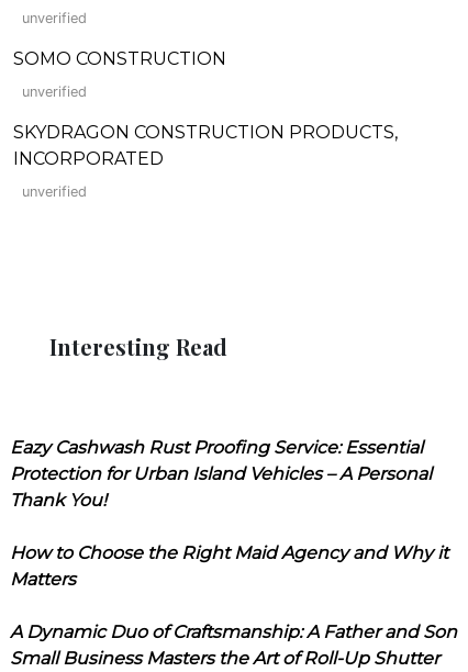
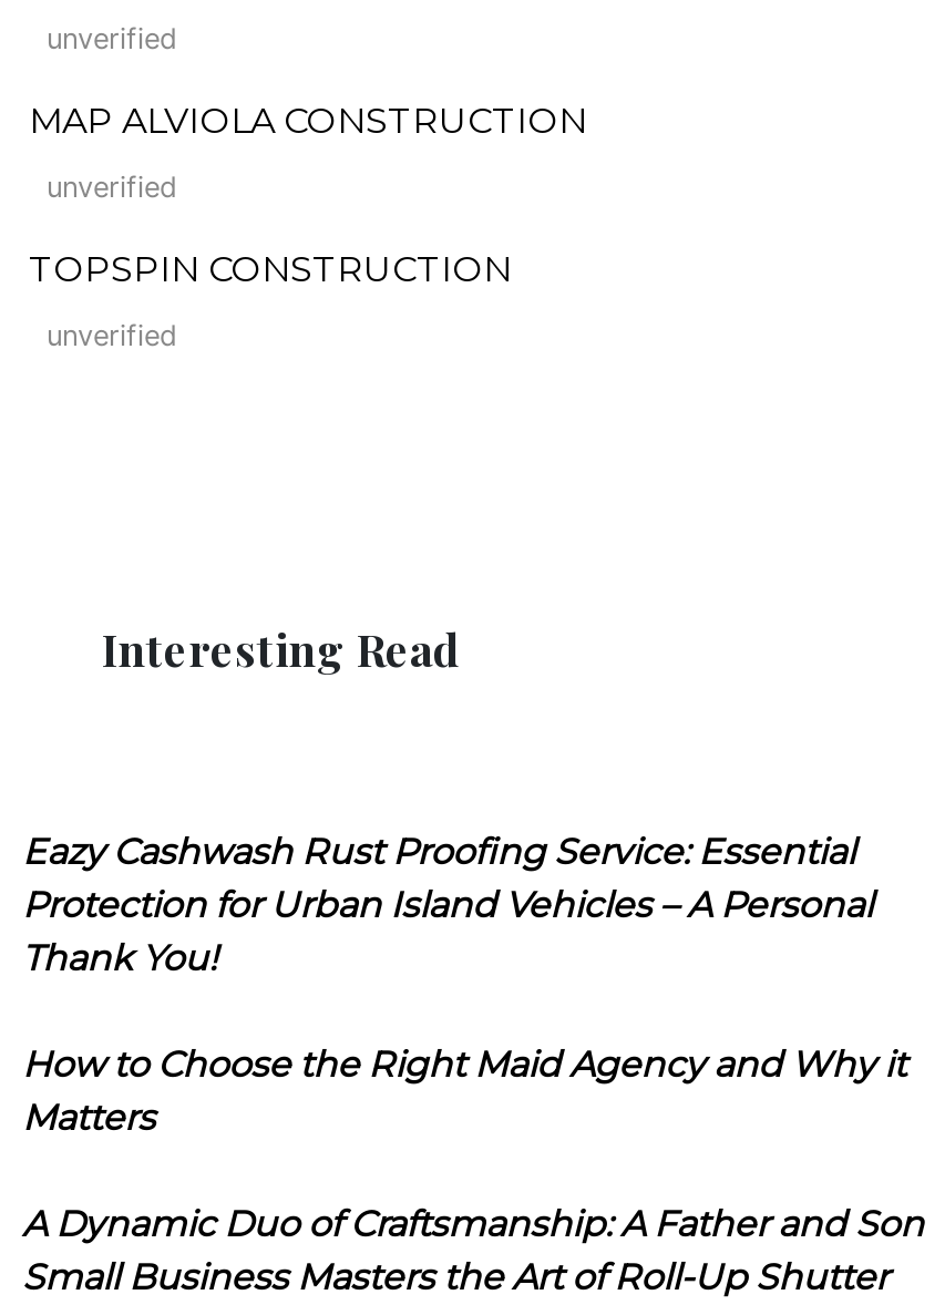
- SOMO CONSTRUCTION
+ MAP ALVIOLA CONSTRUCTION

- SKYDRAGON CONSTRUCTION PRODUCTS,
- INCORPORATED
+ TOPSPIN CONSTRUCTION
